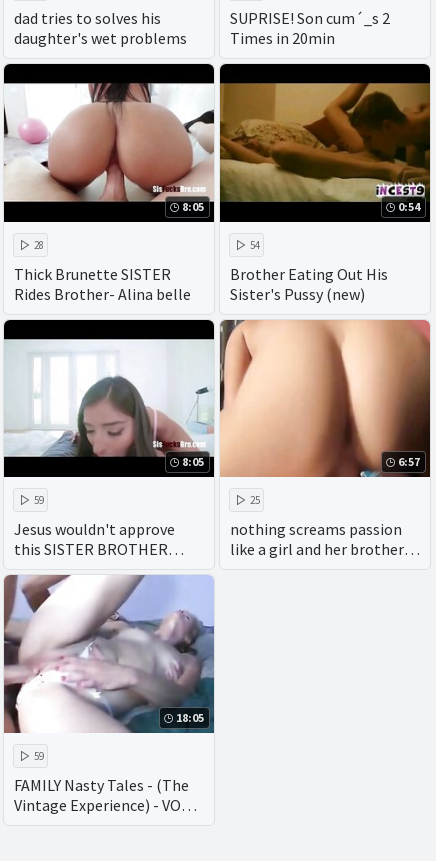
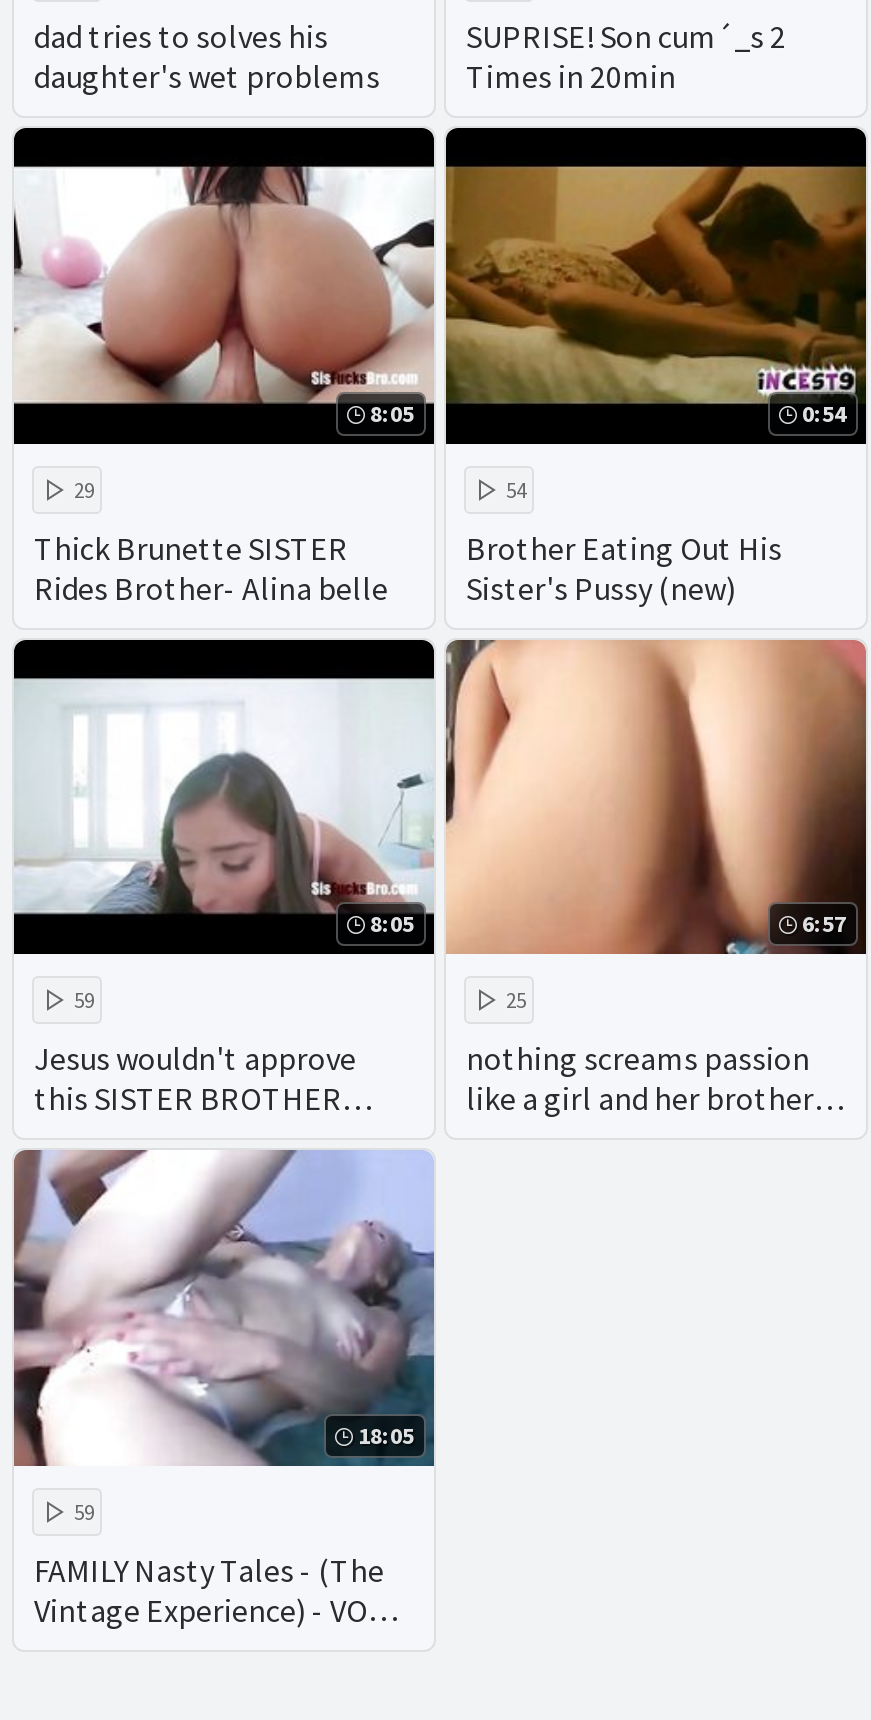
- 28
+ 29
